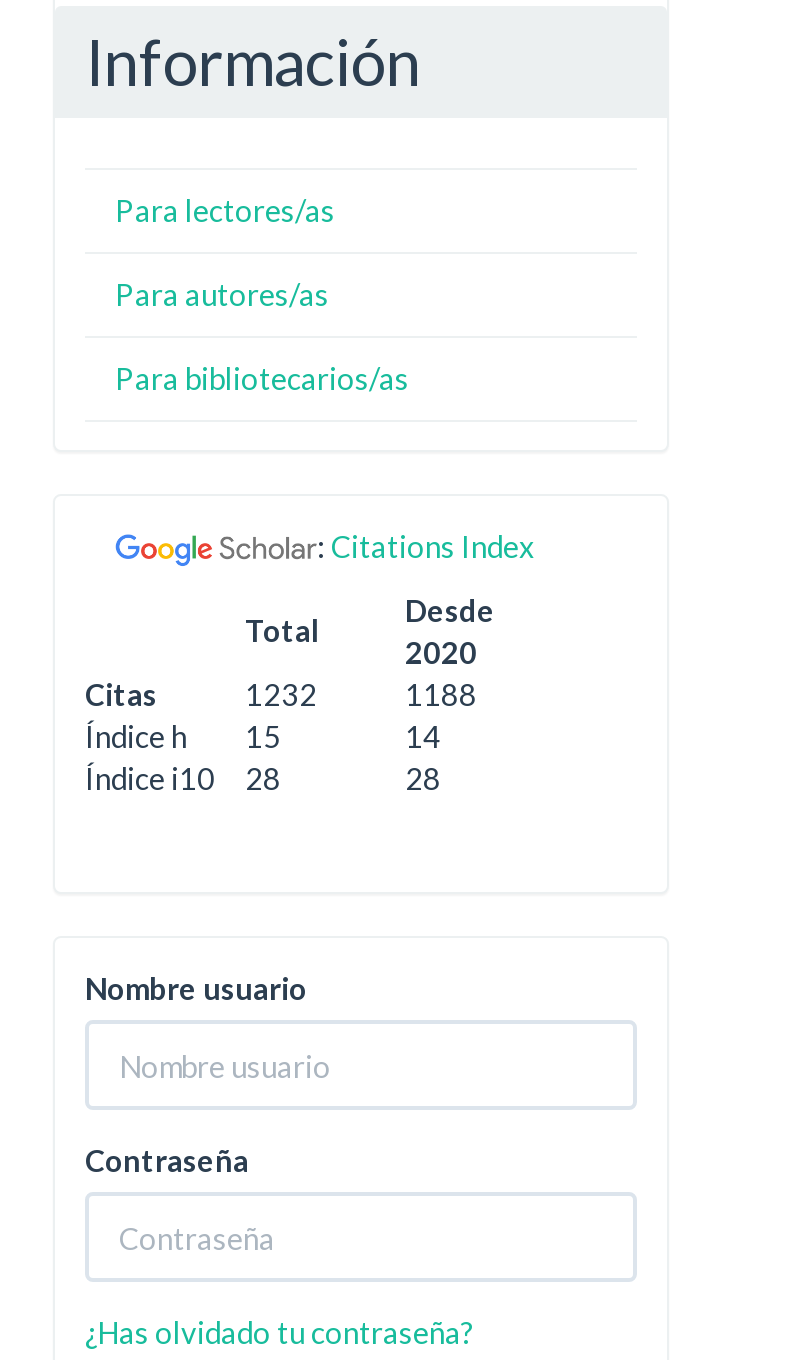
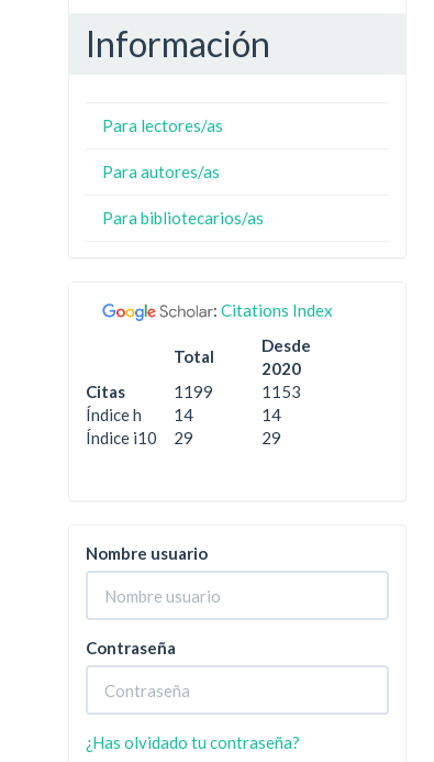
- 1232
+ 1199

- 1188
+ 1153

- Índice h 15
+ Índice h 14

- Índice i10 28
+ Índice i10 29

- 28
+ 29
